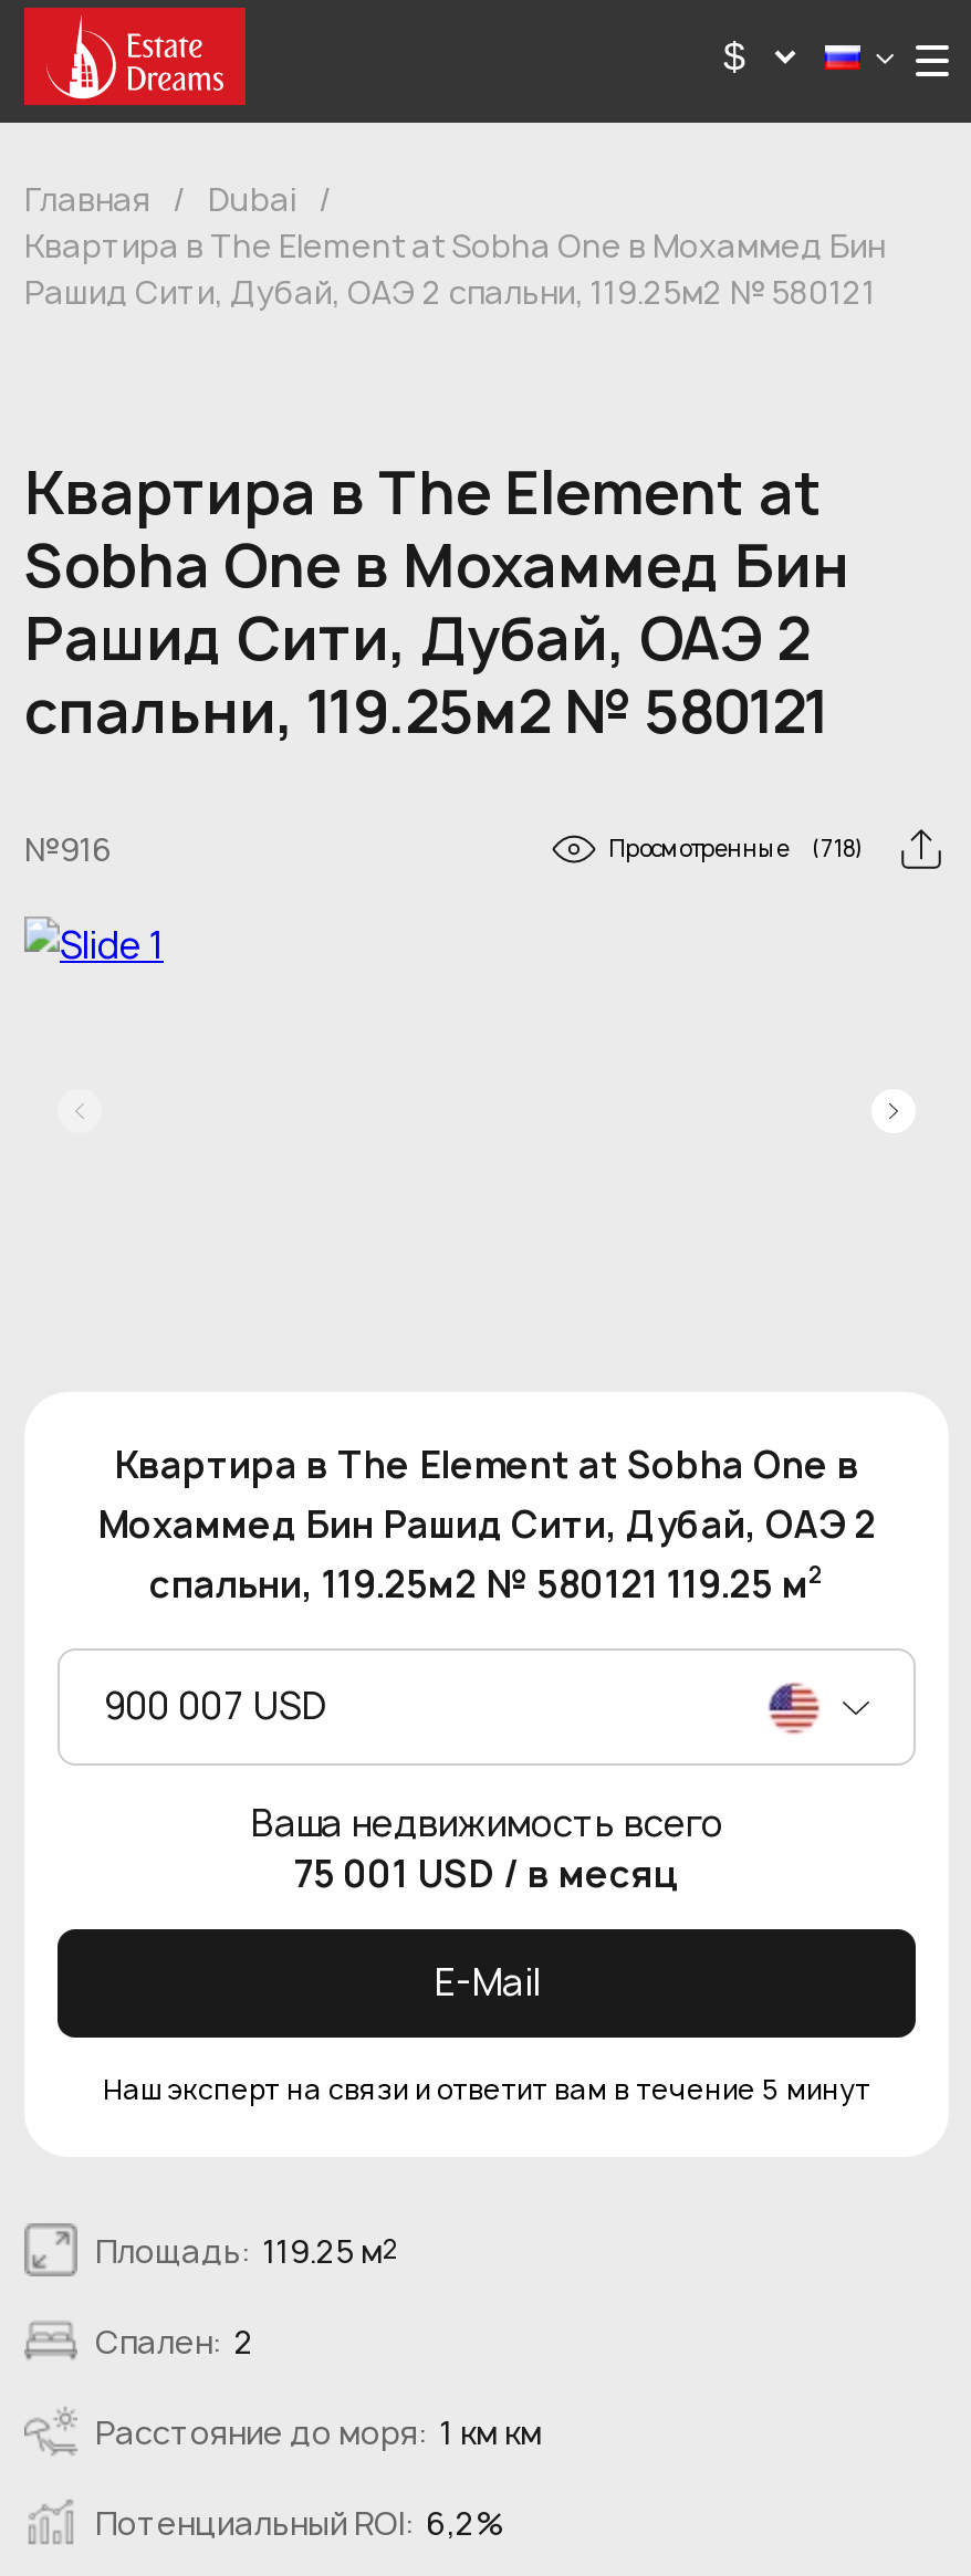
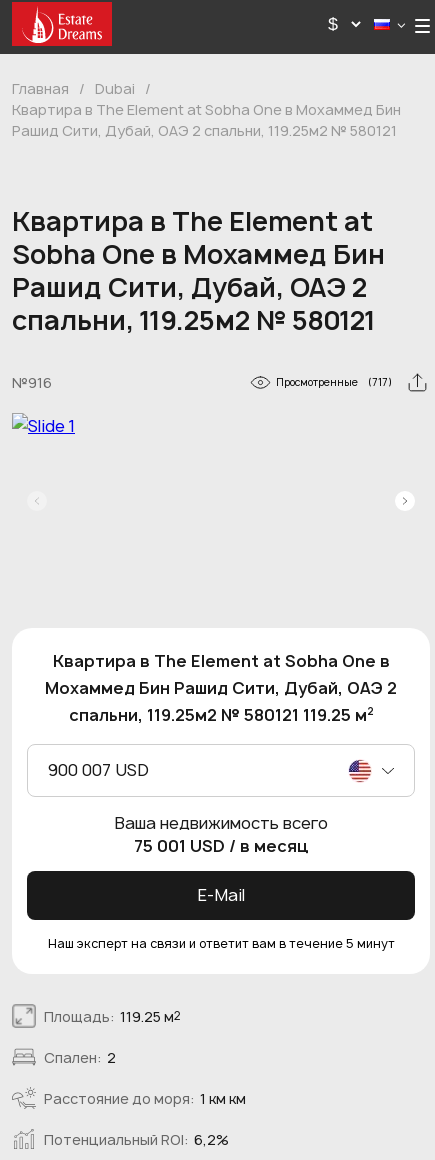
- Просмотренные (718)
+ Просмотренные (717)
